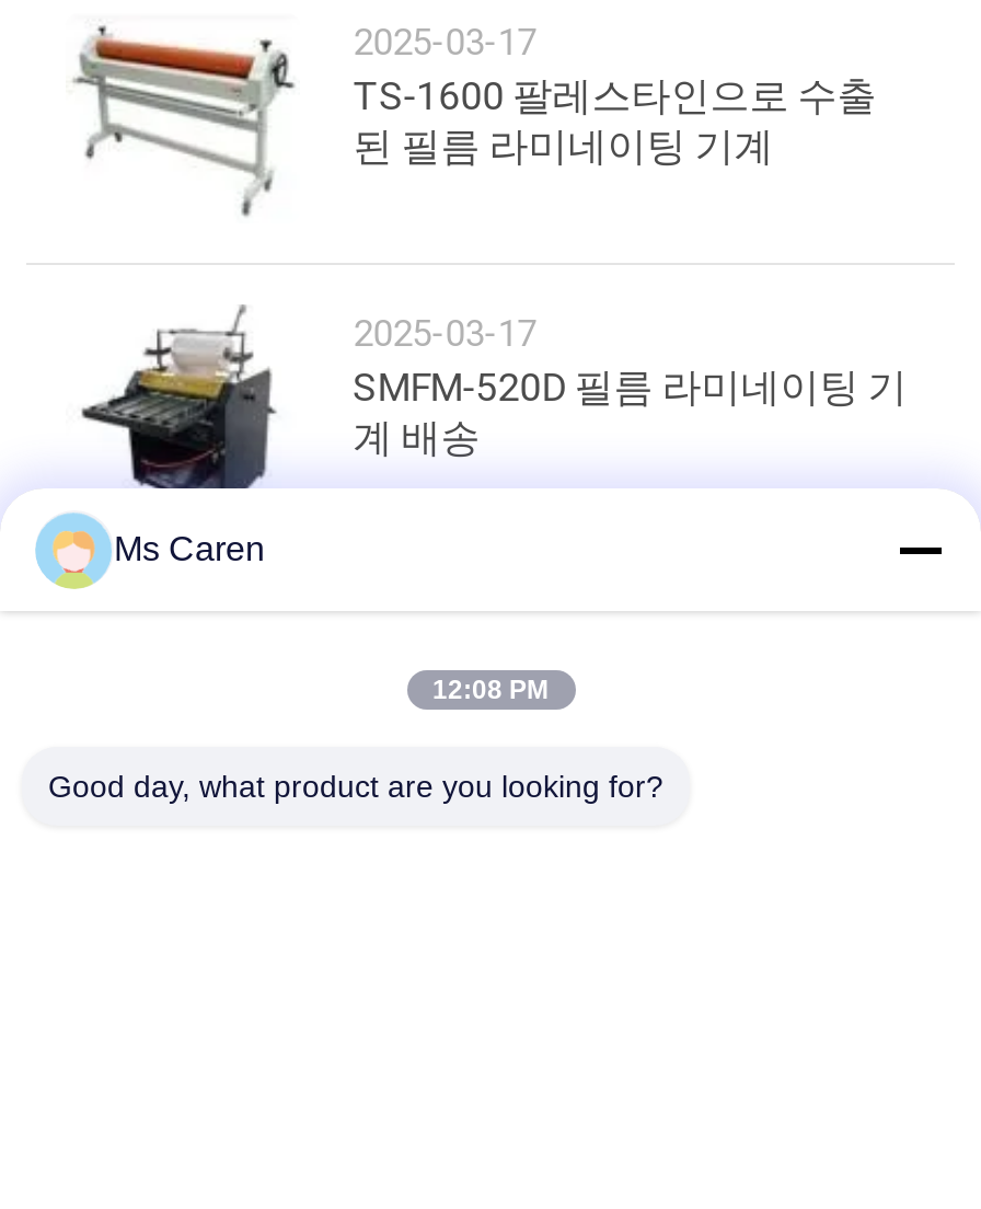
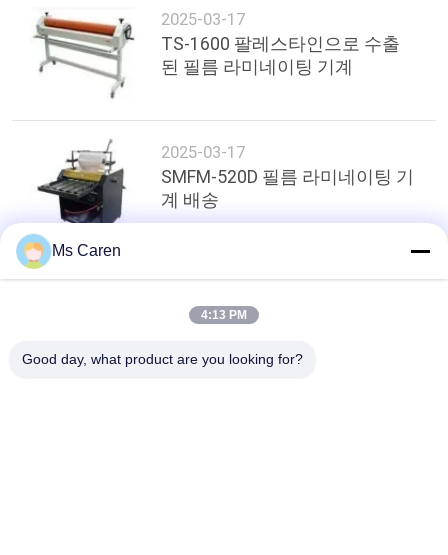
- 12:08 PM
+ 4:13 PM
